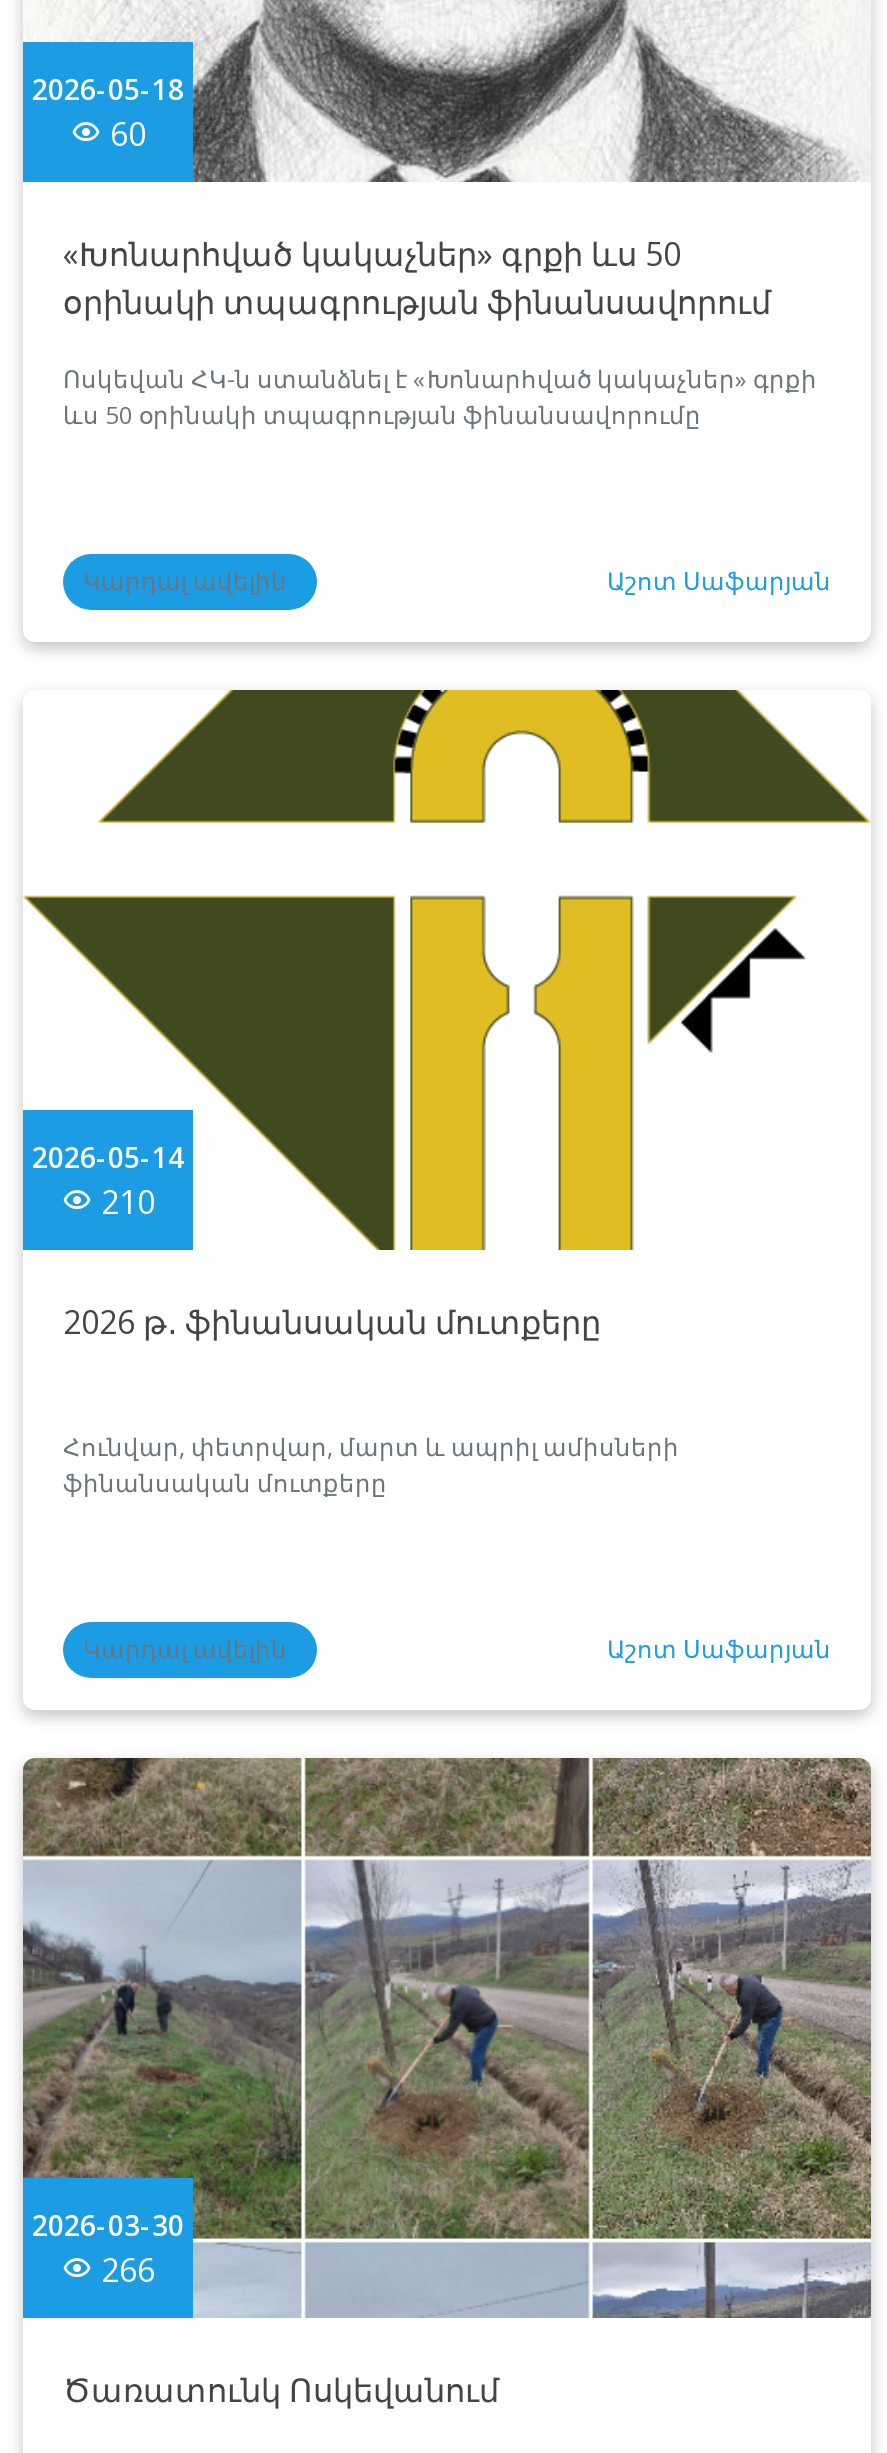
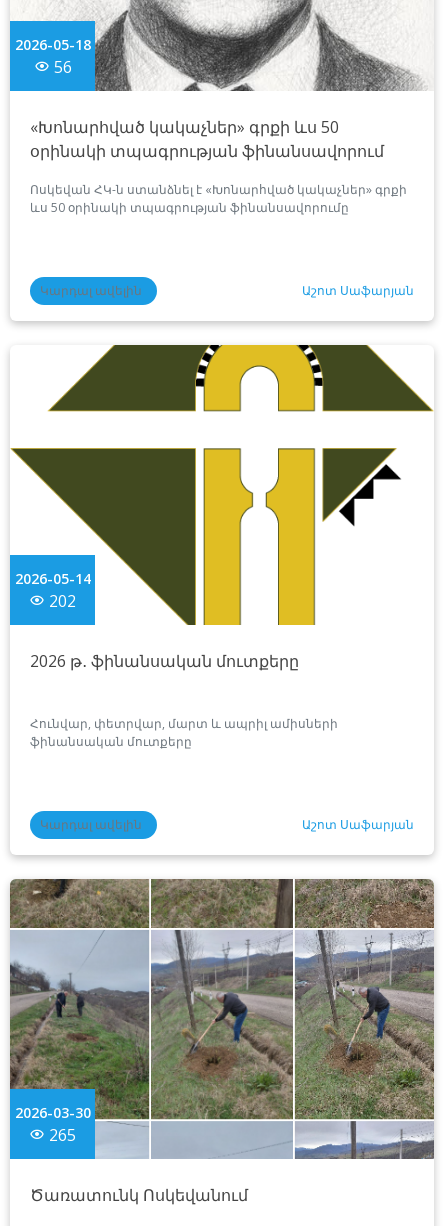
- 60
+ 56

- 210
+ 202

- 266
+ 265
